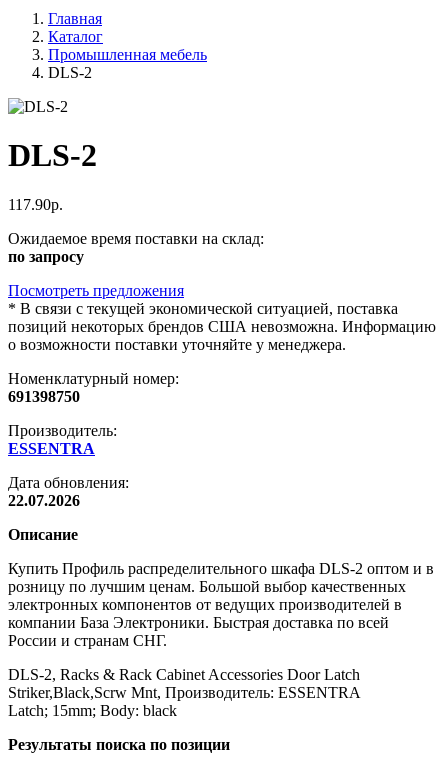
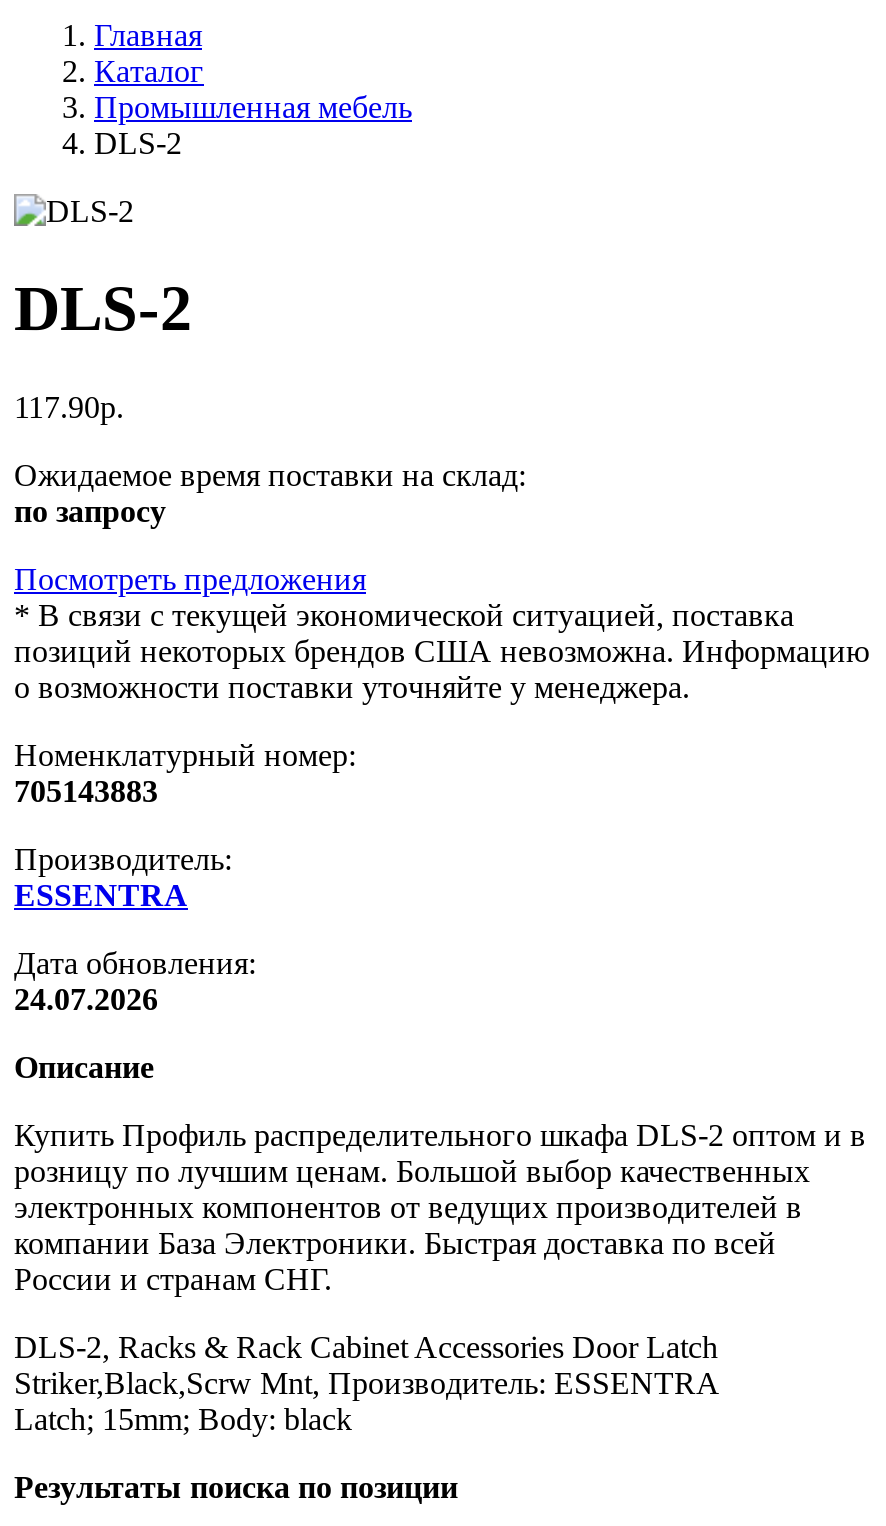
- 691398750
+ 705143883

- 22.07.2026
+ 24.07.2026
